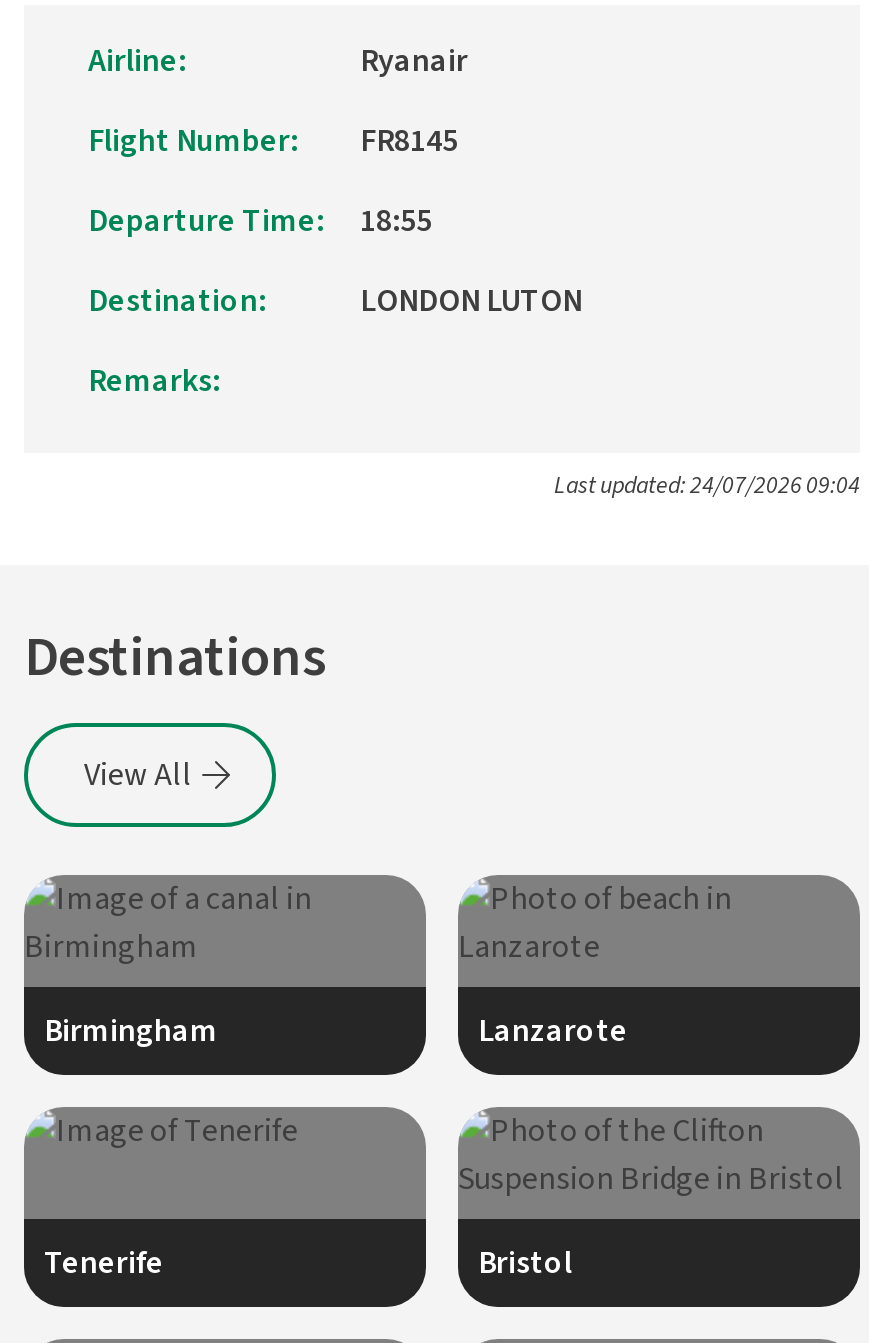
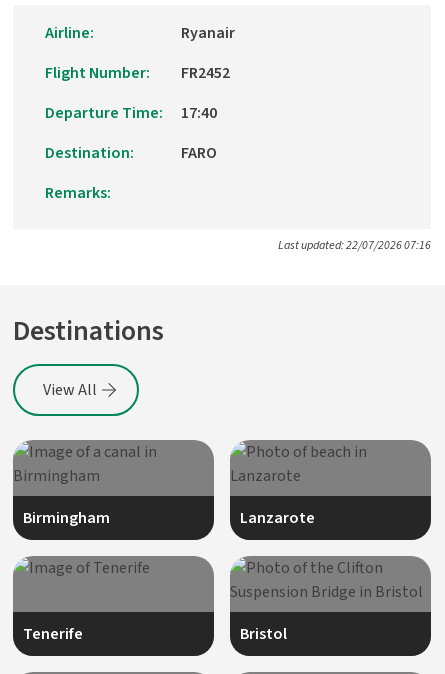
- FR8145
+ FR2452

- 18:55
+ 17:40

- LONDON LUTON
+ FARO

- Last updated: 24/07/2026 09:04
+ Last updated: 22/07/2026 07:16
